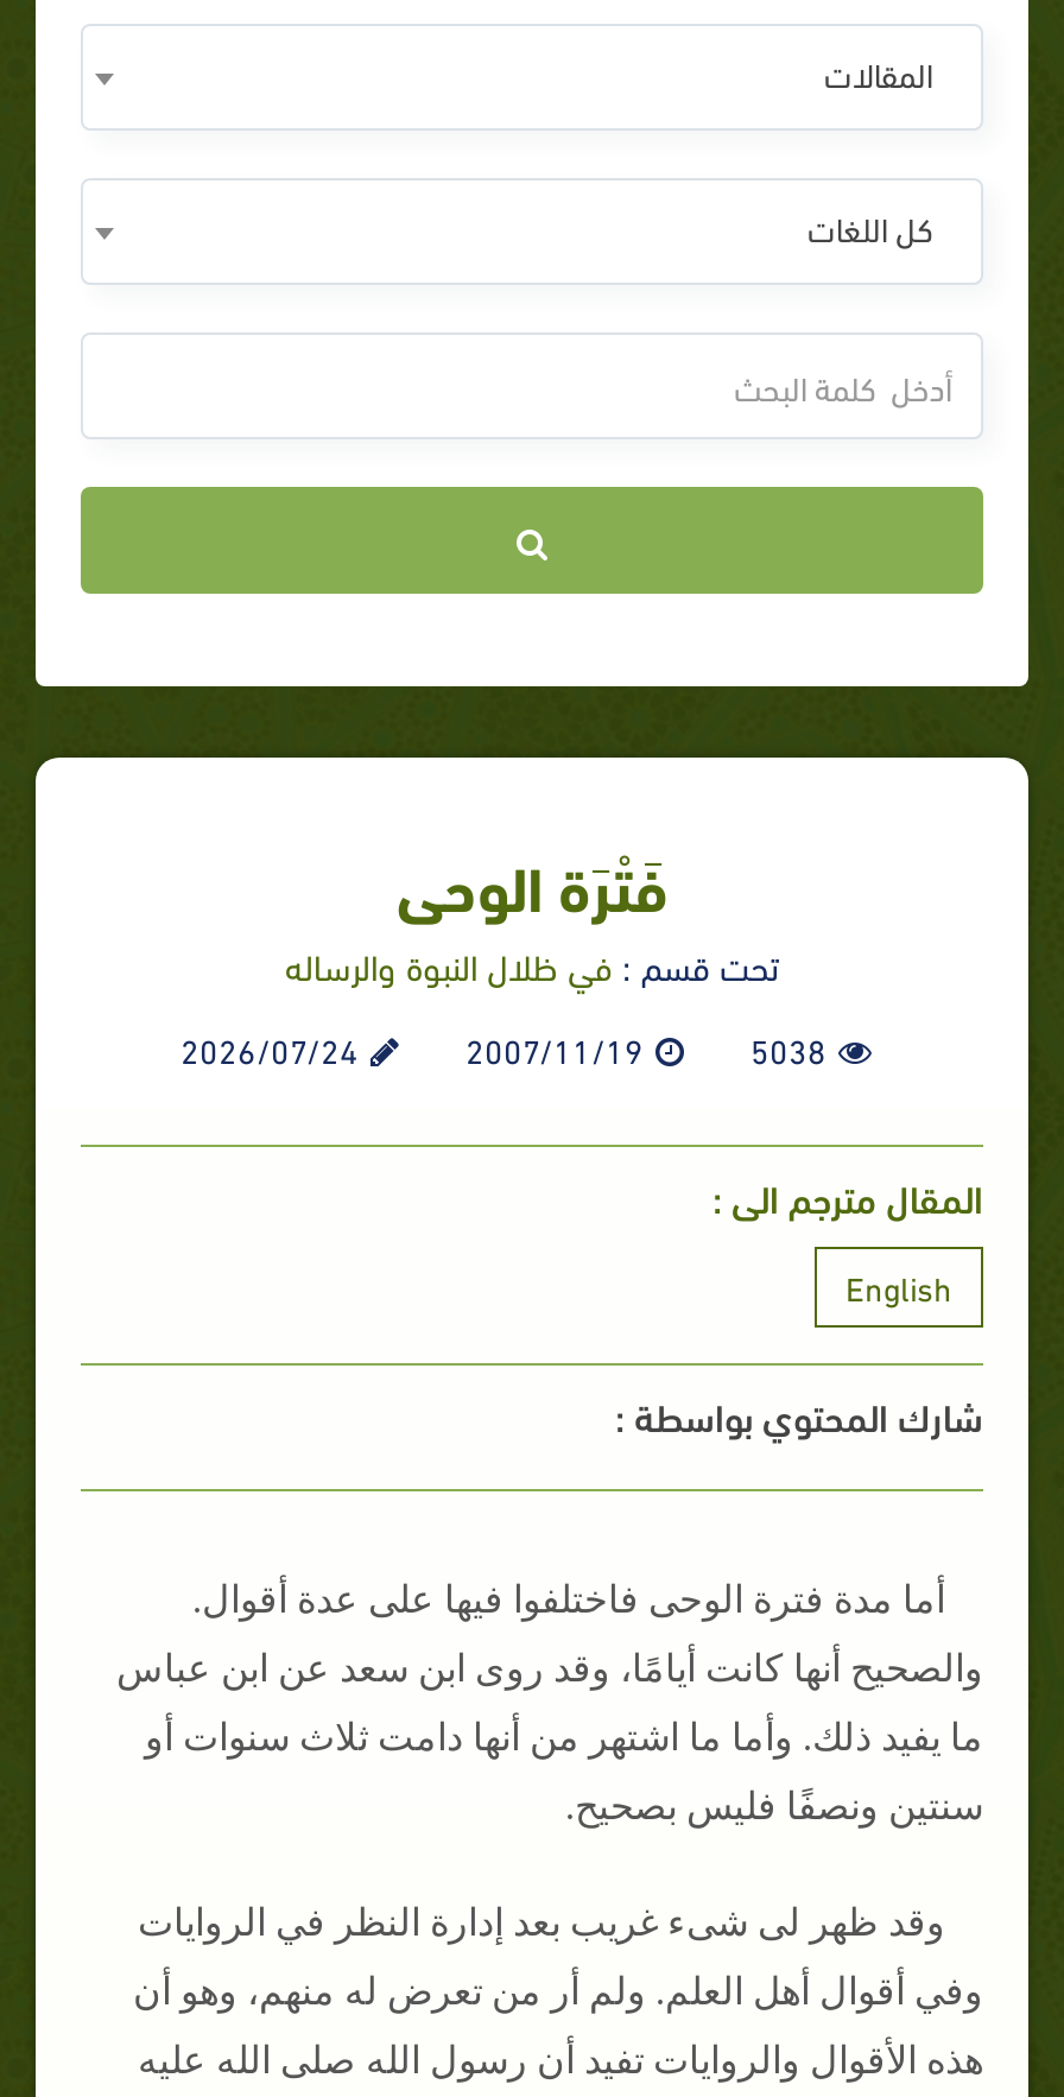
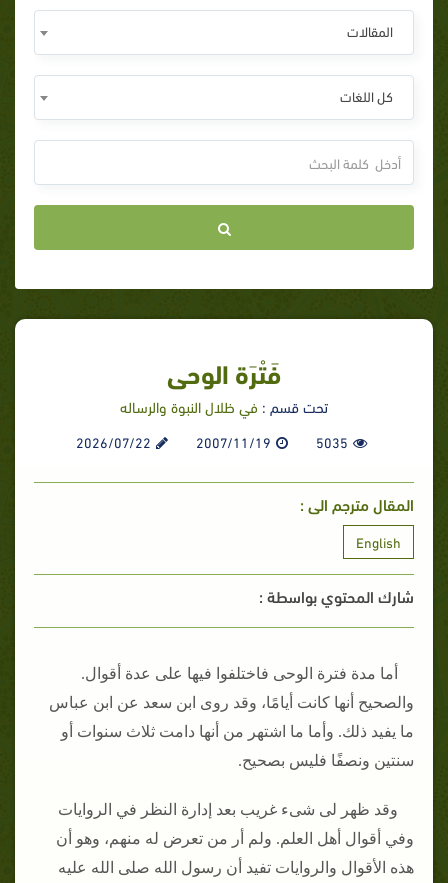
- 2026/07/24
+ 2026/07/22

- 5038
+ 5035
